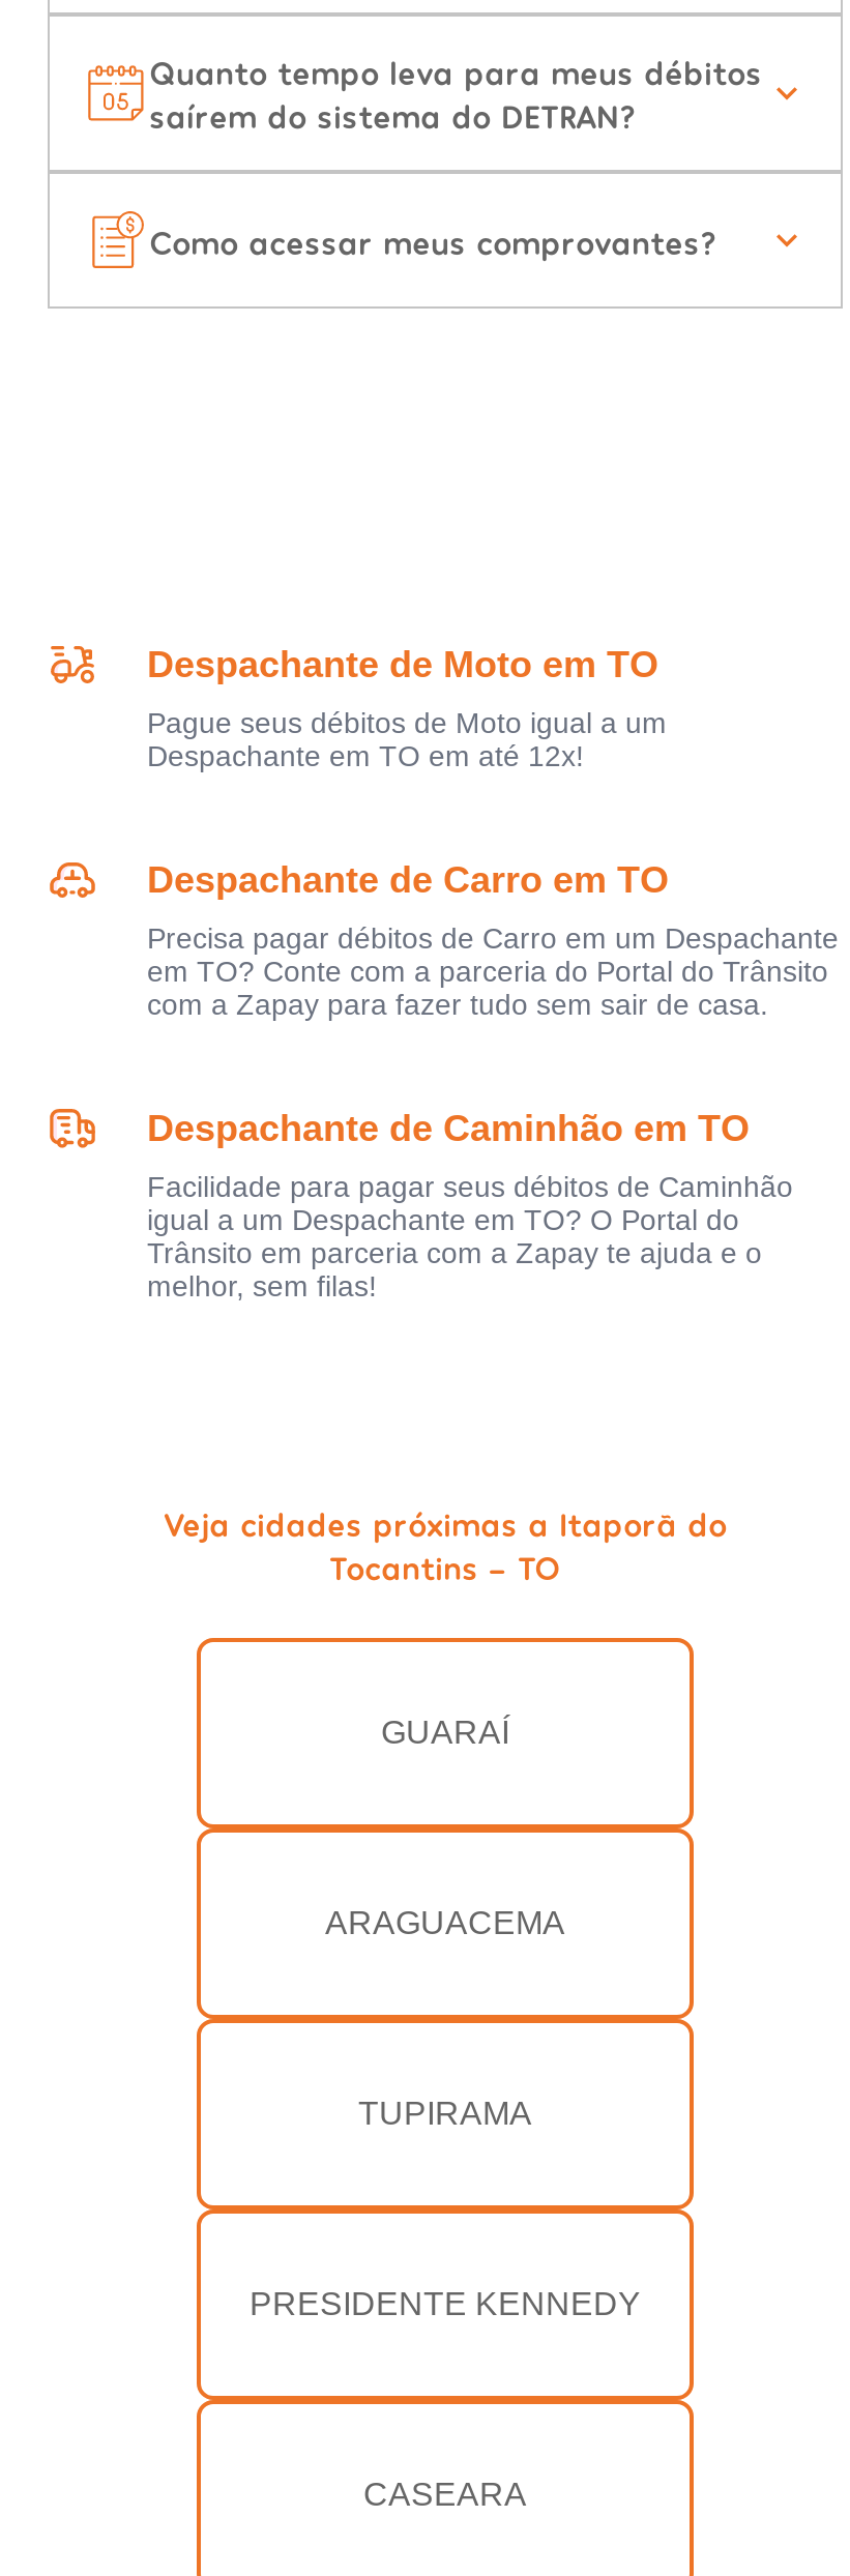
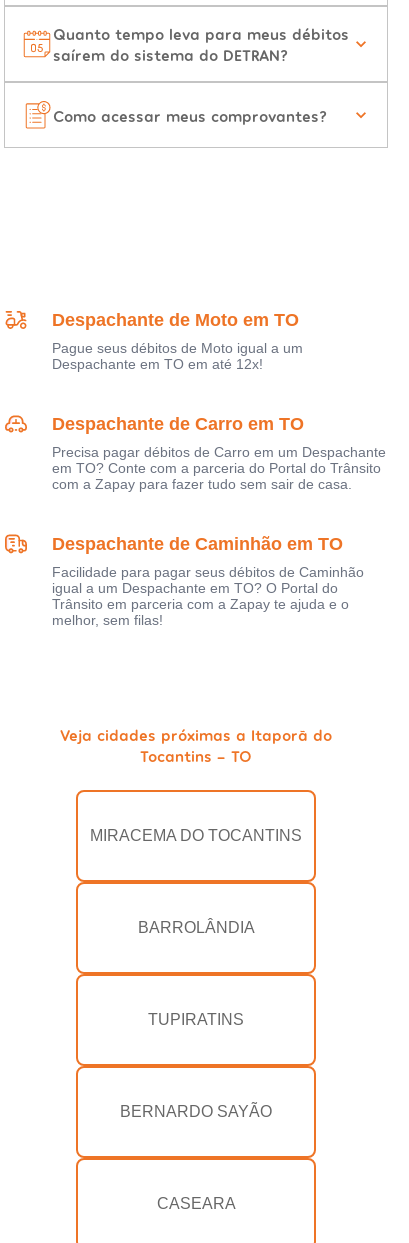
- GUARAÍ
+ MIRACEMA DO TOCANTINS

- ARAGUACEMA
+ BARROLÂNDIA

- TUPIRAMA
+ TUPIRATINS

- PRESIDENTE KENNEDY
+ BERNARDO SAYÃO
